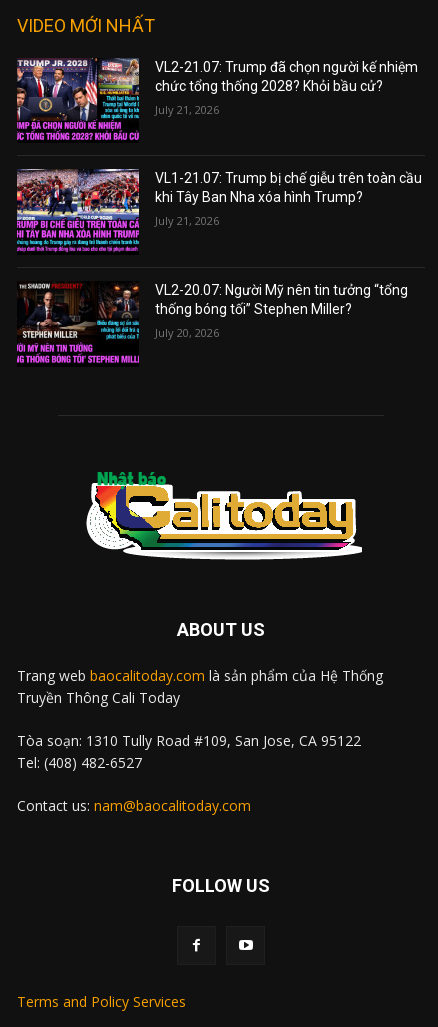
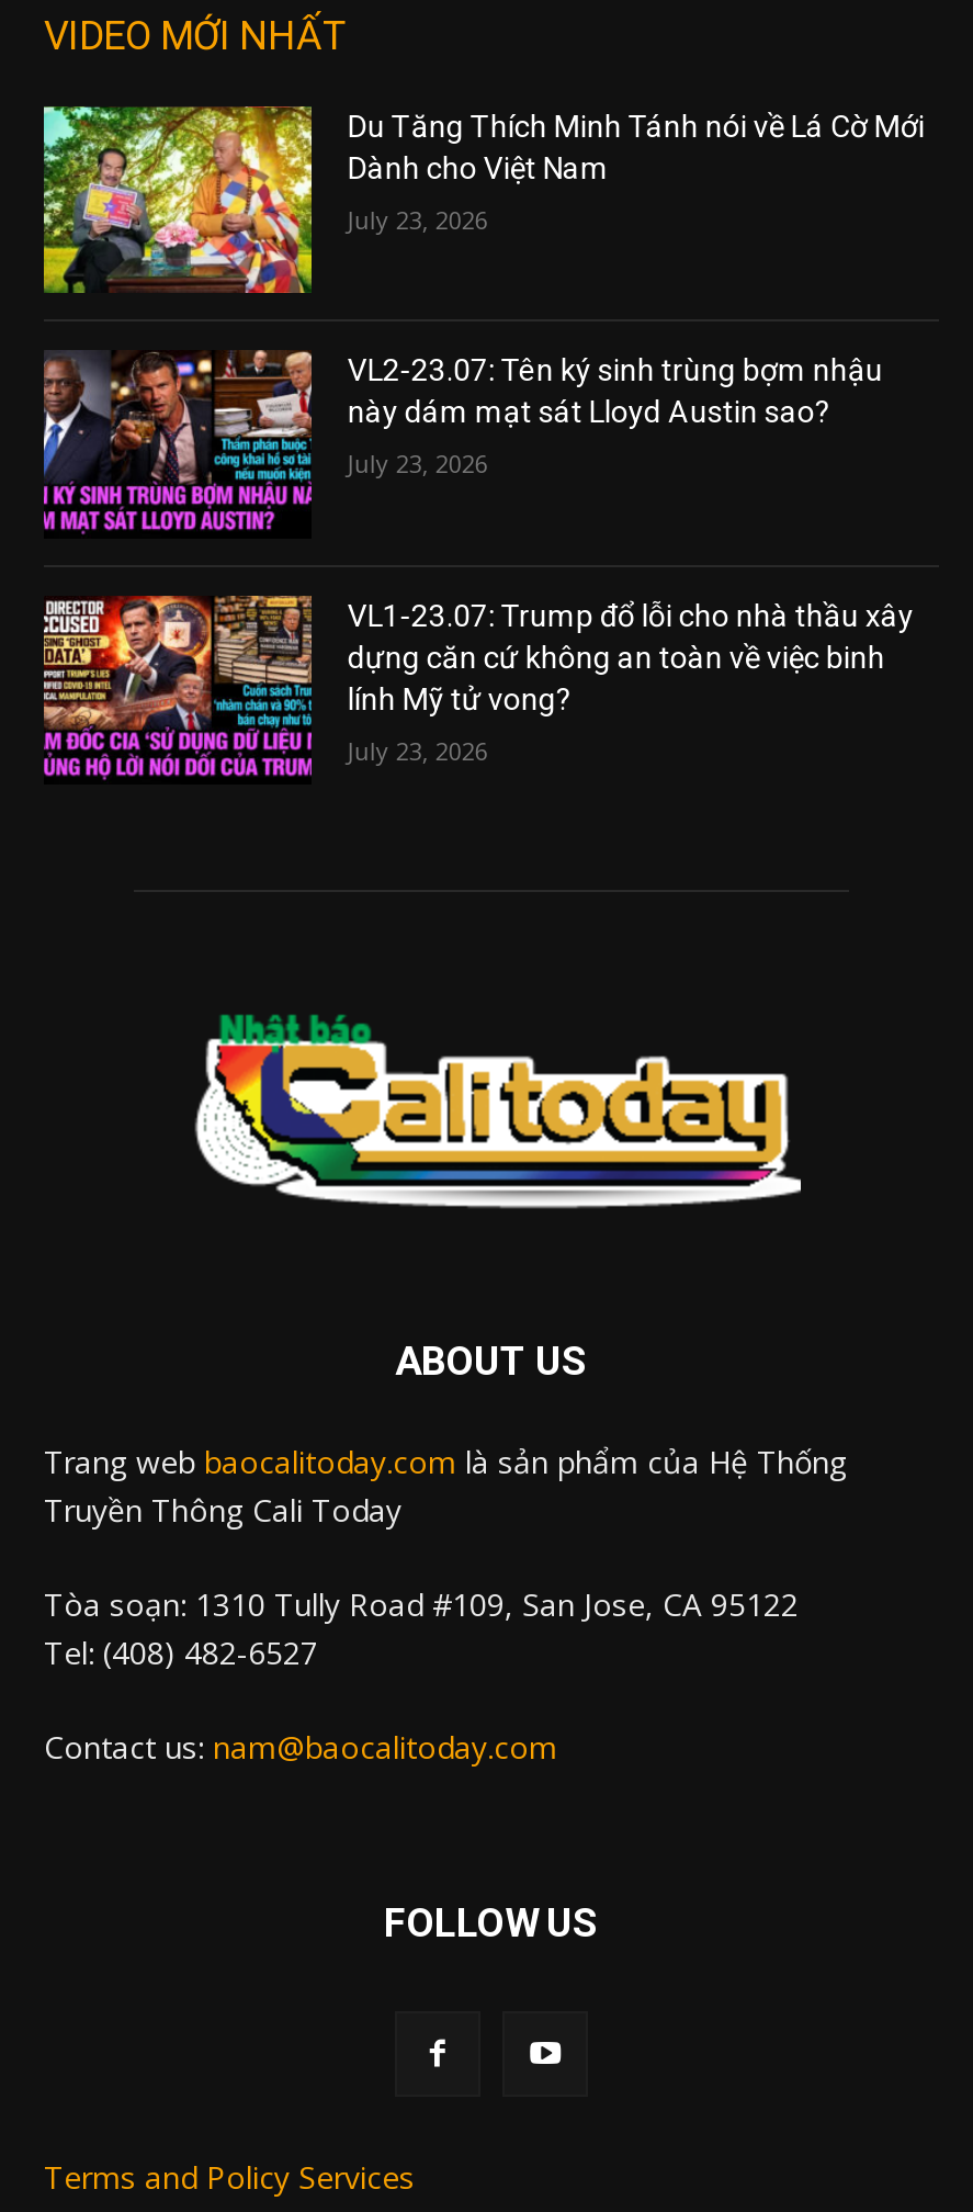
- [image]
- VL2-21.07: Trump đã chọn người kế nhiệm
- chức tổng thống 2028? Khỏi bầu cử?
+ [image]
+ Du Tăng Thích Minh Tánh nói về Lá Cờ Mới
+ Dành cho Việt Nam

- July 21, 2026
+ July 23, 2026

- [image]
- VL1-21.07: Trump bị chế giễu trên toàn cầu
- khi Tây Ban Nha xóa hình Trump?
+ [image]
+ VL2-23.07: Tên ký sinh trùng bợm nhậu
+ này dám mạt sát Lloyd Austin sao?

- July 21, 2026
+ July 23, 2026

- [image]
- VL2-20.07: Người Mỹ nên tin tưởng “tổng
- thống bóng tối” Stephen Miller?
+ [image]
+ VL1-23.07: Trump đổ lỗi cho nhà thầu xây
+ dựng căn cứ không an toàn về việc binh
+ lính Mỹ tử vong?

- July 20, 2026
+ July 23, 2026
